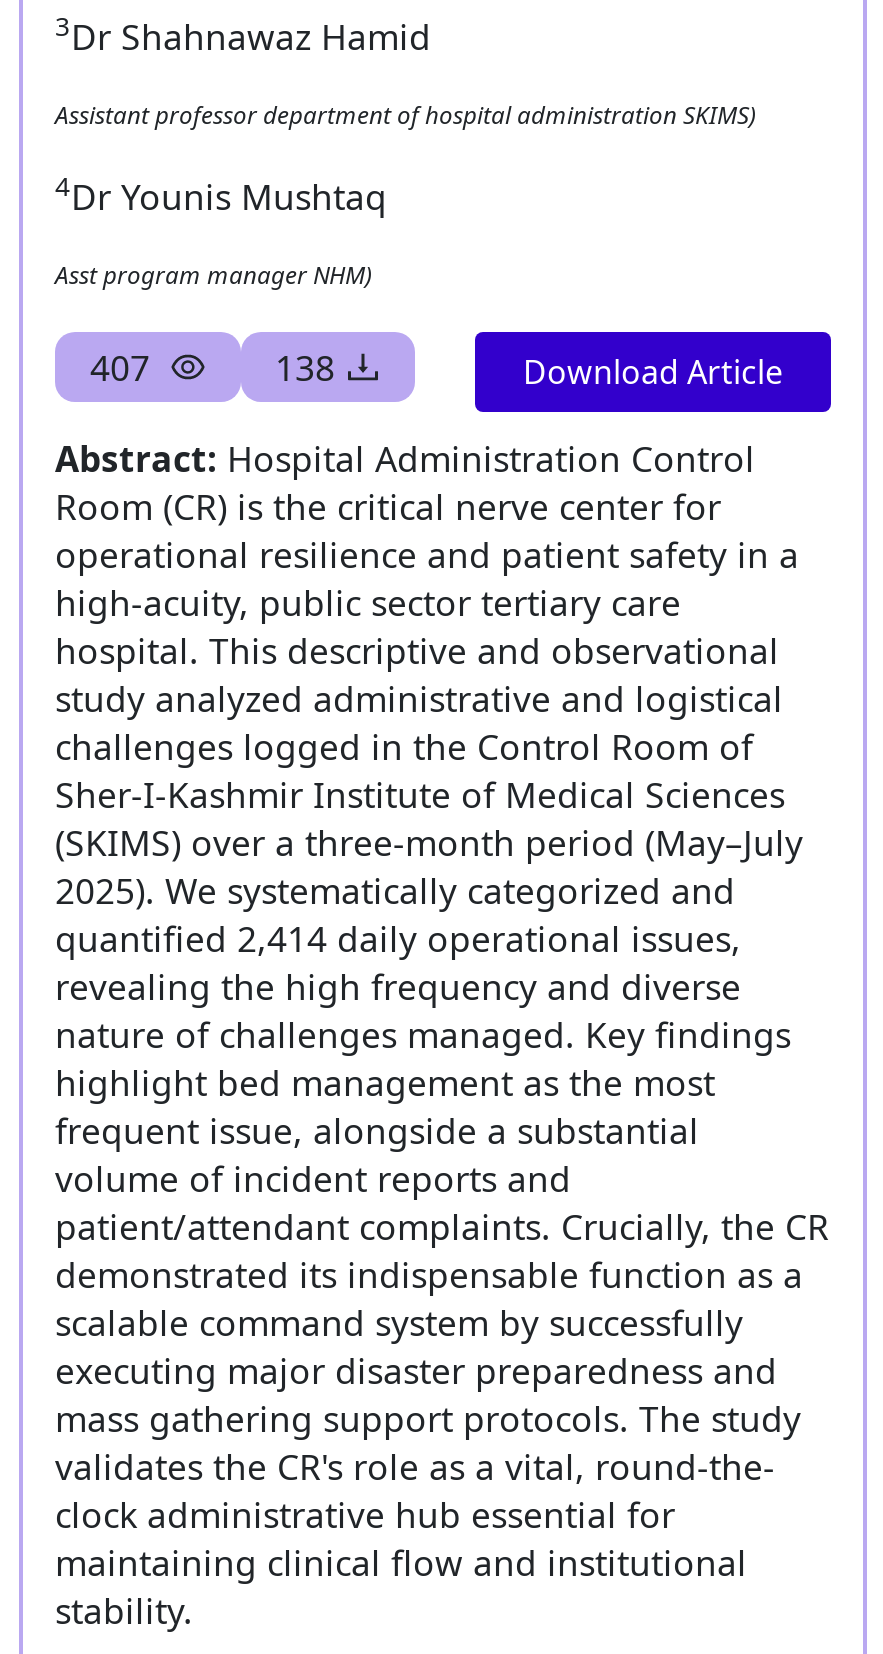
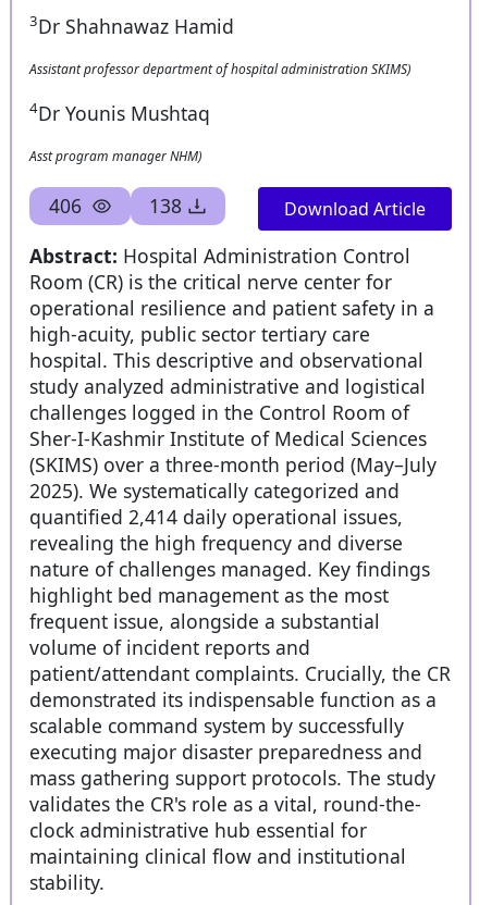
- 407
+ 406
